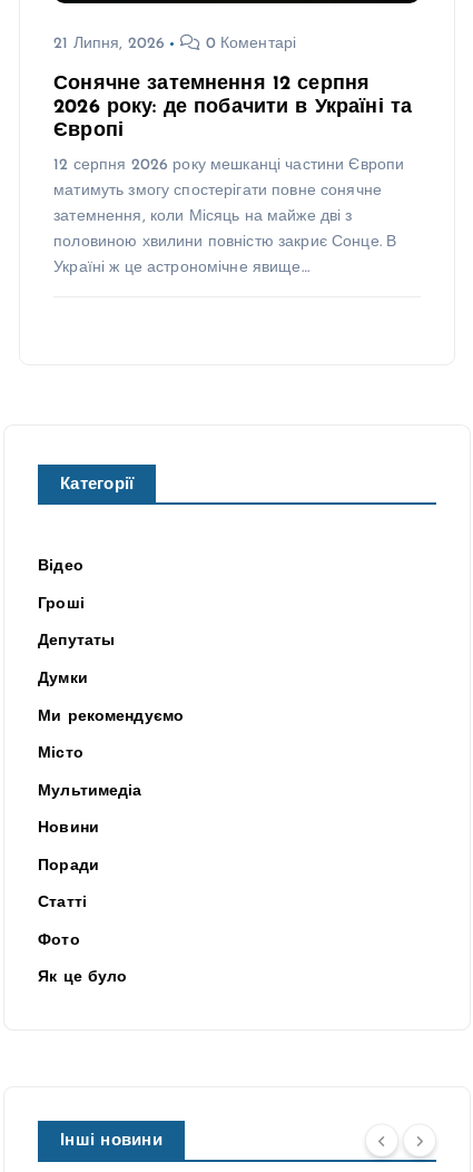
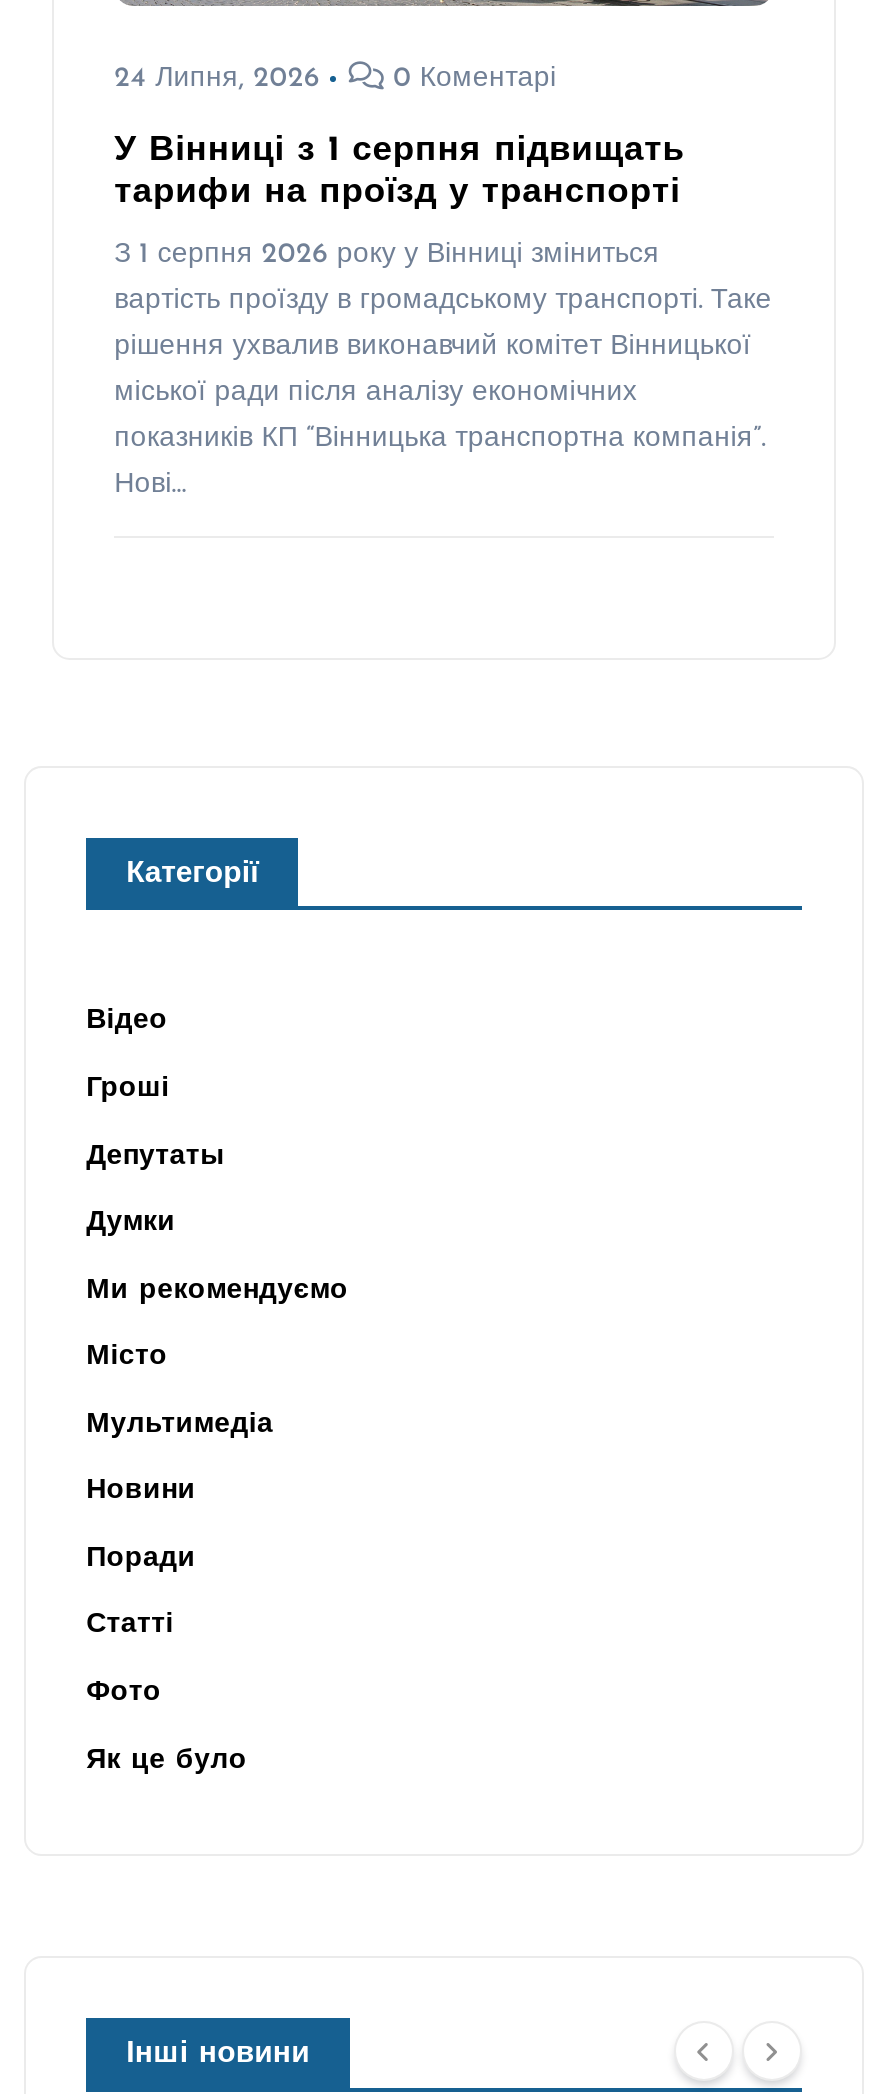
- 21 Липня, 2026
+ 24 Липня, 2026

- Сонячне затемнення 12 серпня
- 2026 року: де побачити в Україні та
- Європі
- 12 серпня 2026 року мешканці частини Європи
- матимуть змогу спостерігати повне сонячне
- затемнення, коли Місяць на майже дві з
- половиною хвилини повністю закриє Сонце. В
- Україні ж це астрономічне явище…
+ У Вінниці з 1 серпня підвищать
+ тарифи на проїзд у транспорті
+ З 1 серпня 2026 року у Вінниці зміниться
+ вартість проїзду в громадському транспорті. Таке
+ рішення ухвалив виконавчий комітет Вінницької
+ міської ради після аналізу економічних
+ показників КП “Вінницька транспортна компанія”.
+ Нові…
